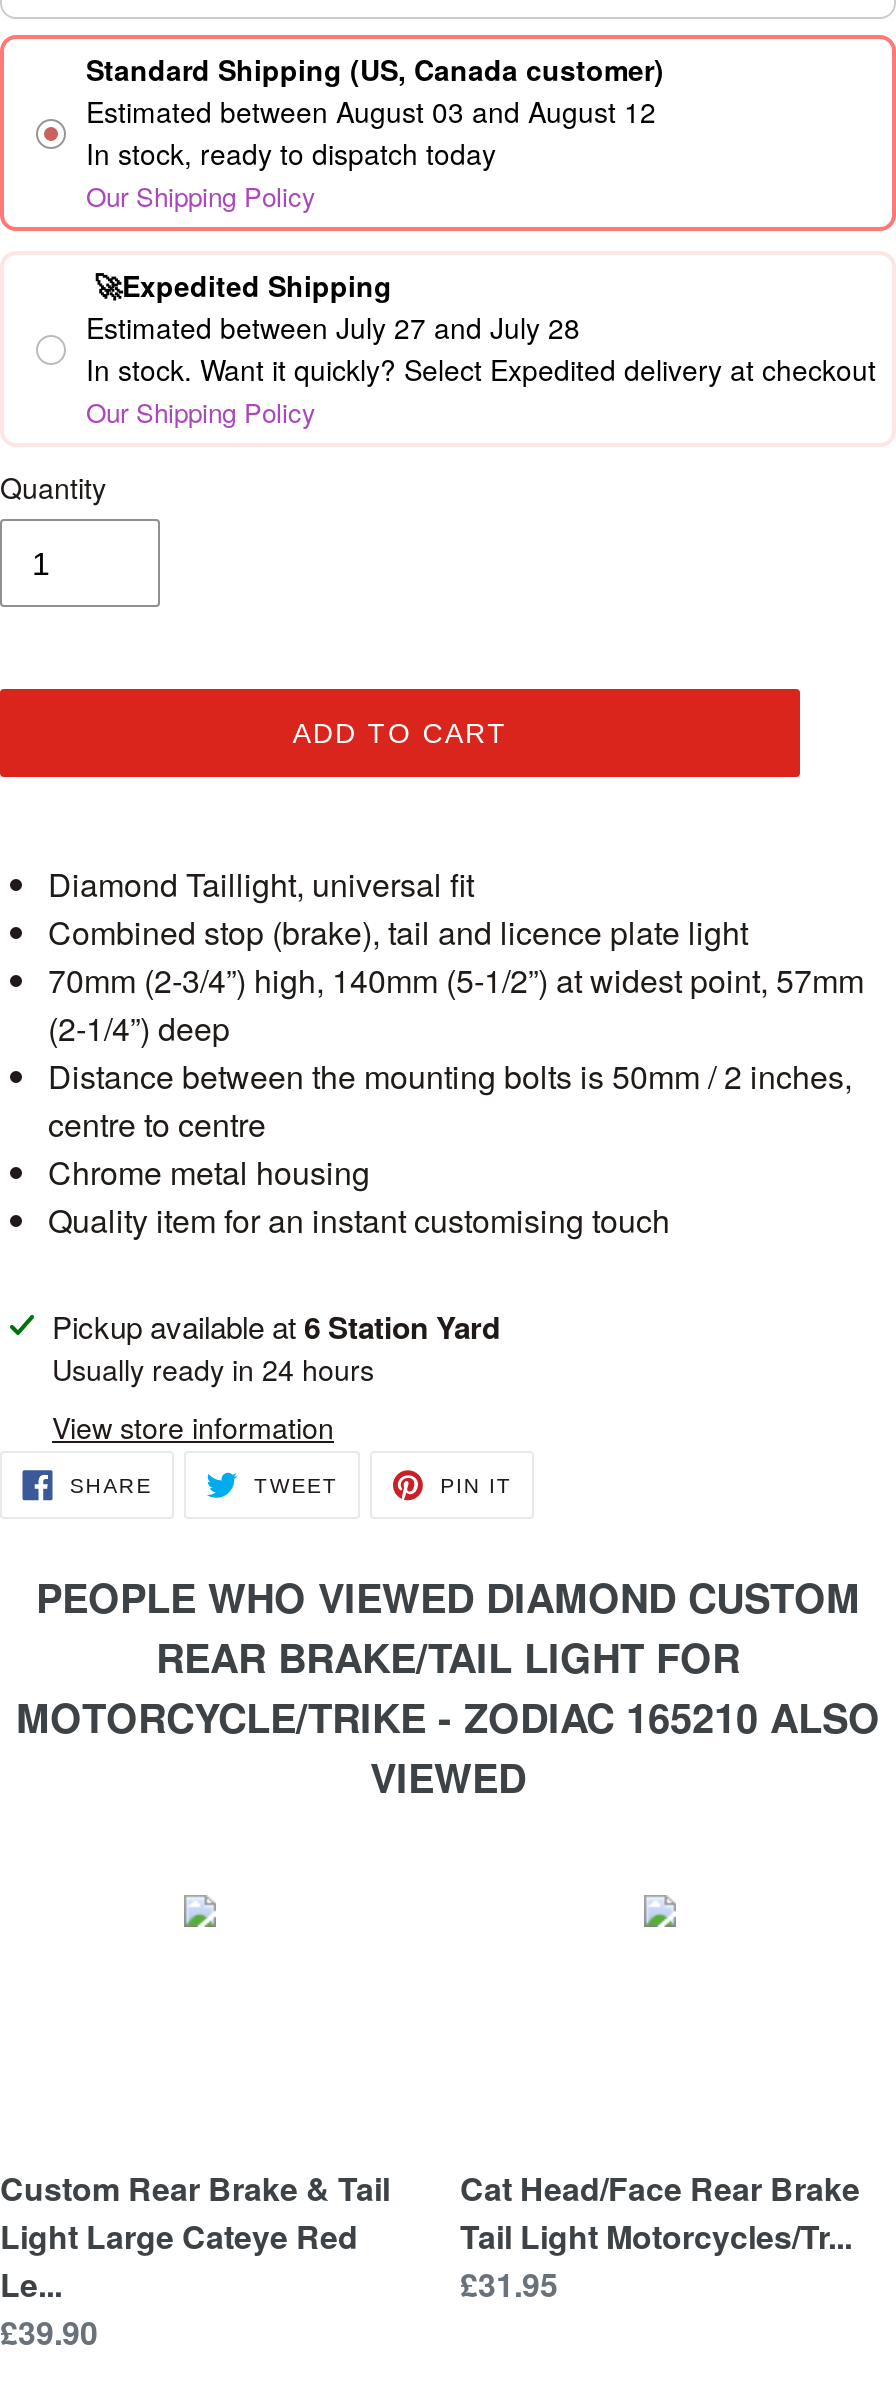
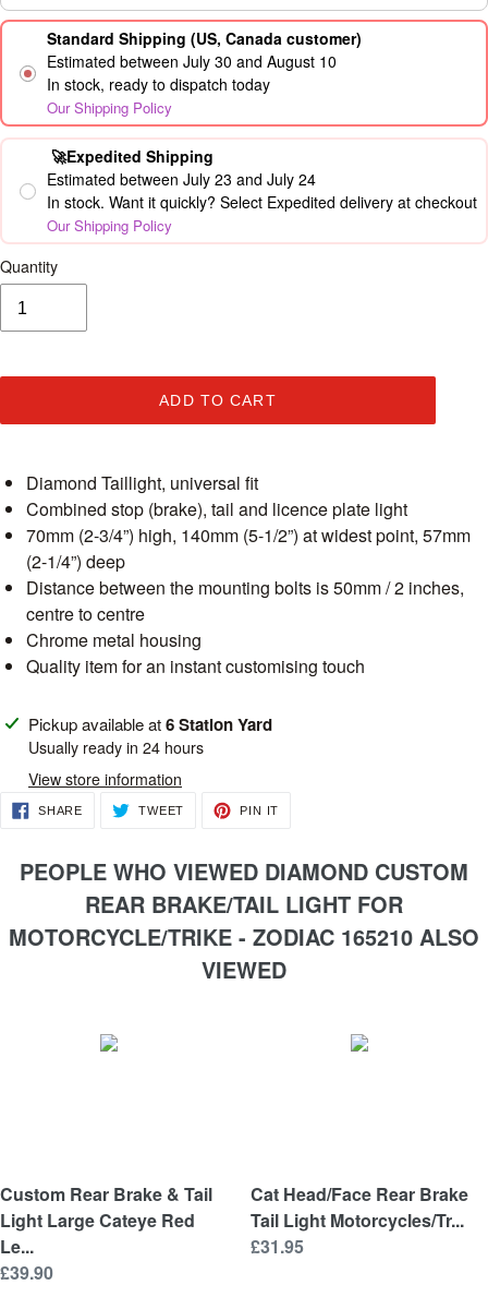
- Estimated between August 03 and August 12
+ Estimated between July 30 and August 10

- Estimated between July 27 and July 28
+ Estimated between July 23 and July 24
